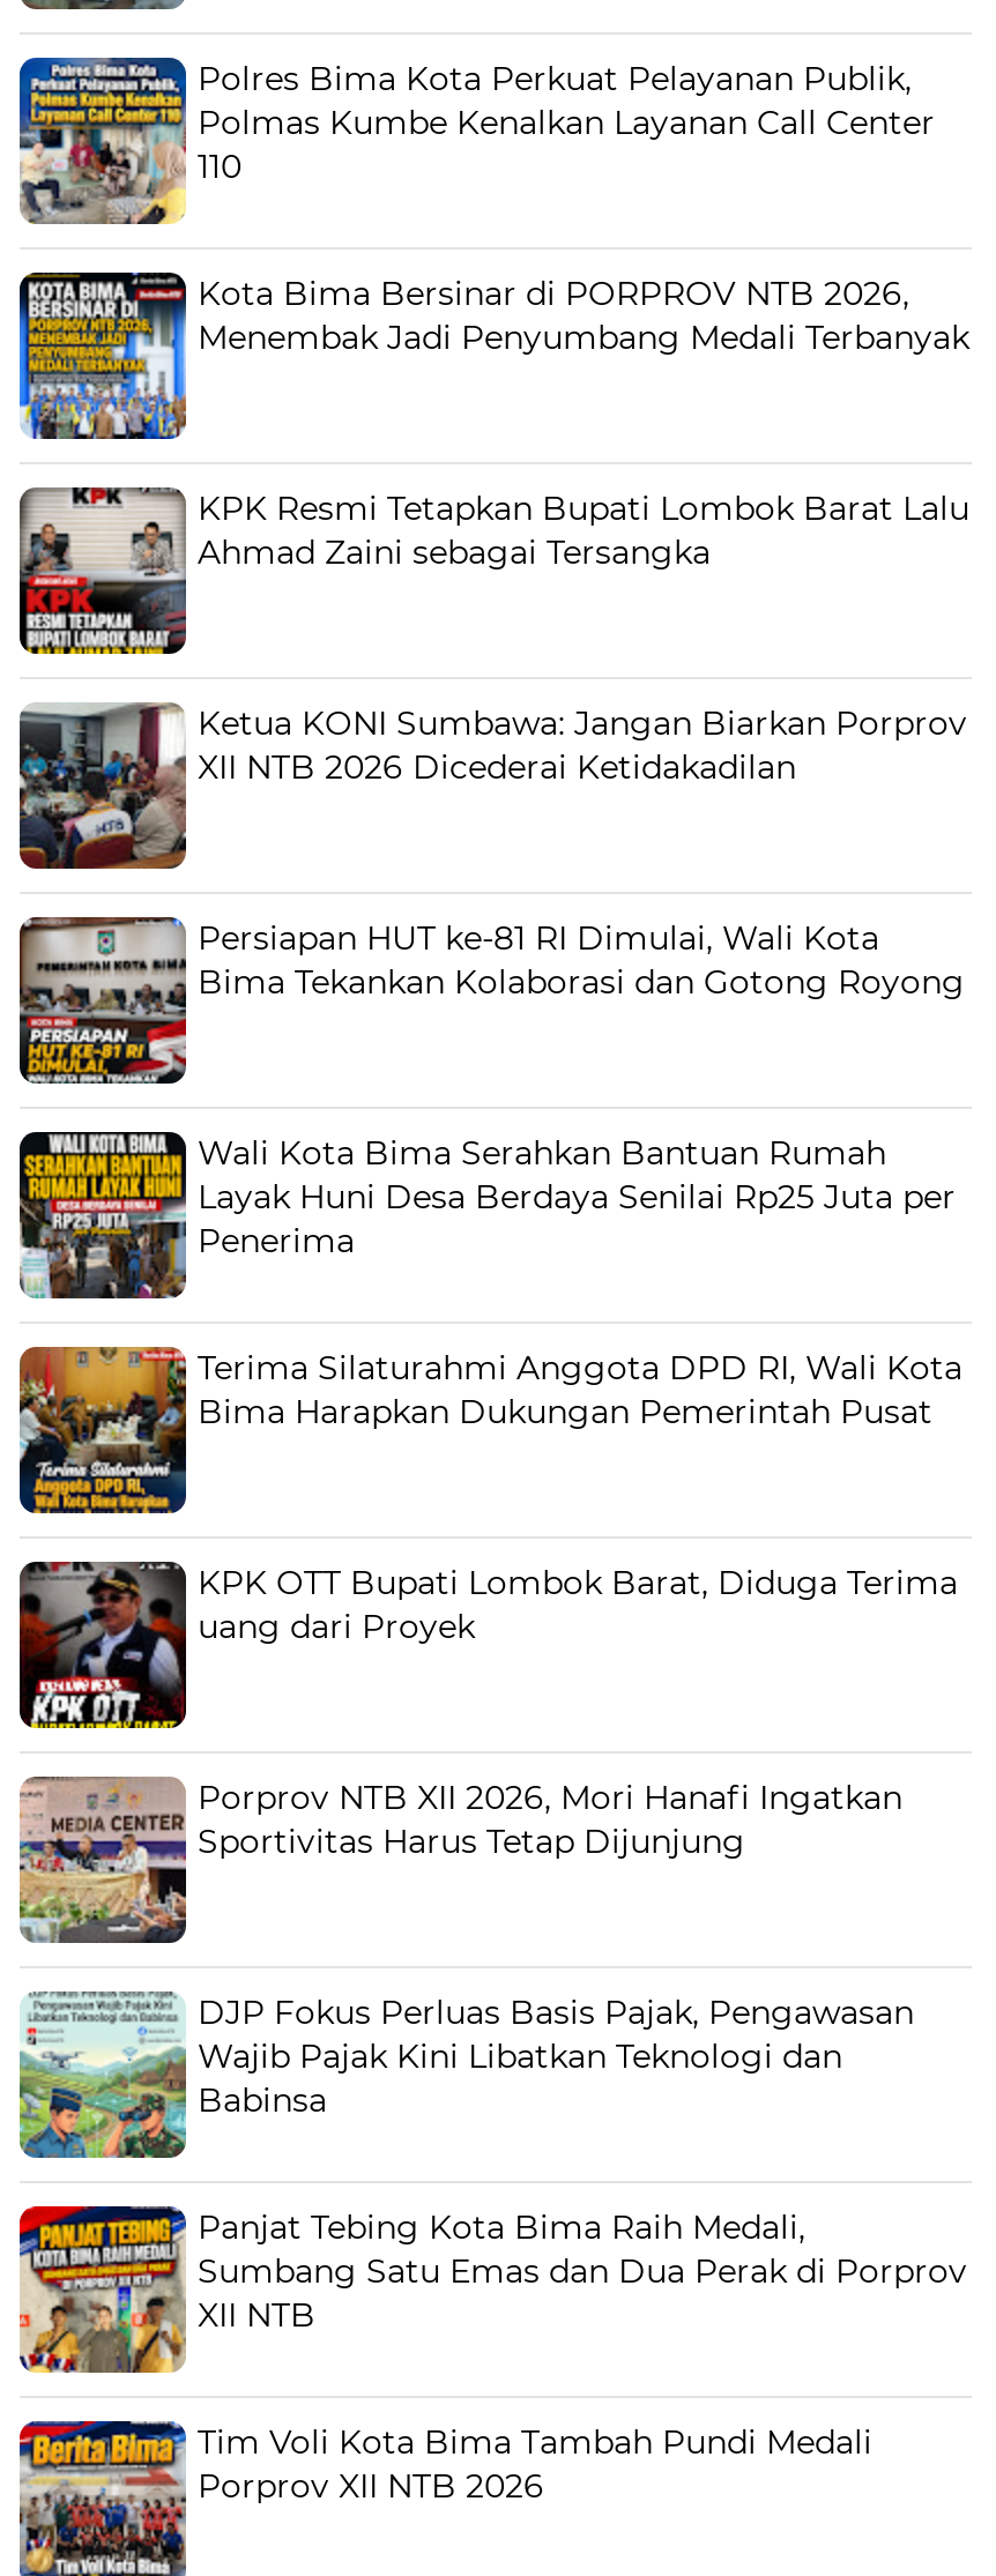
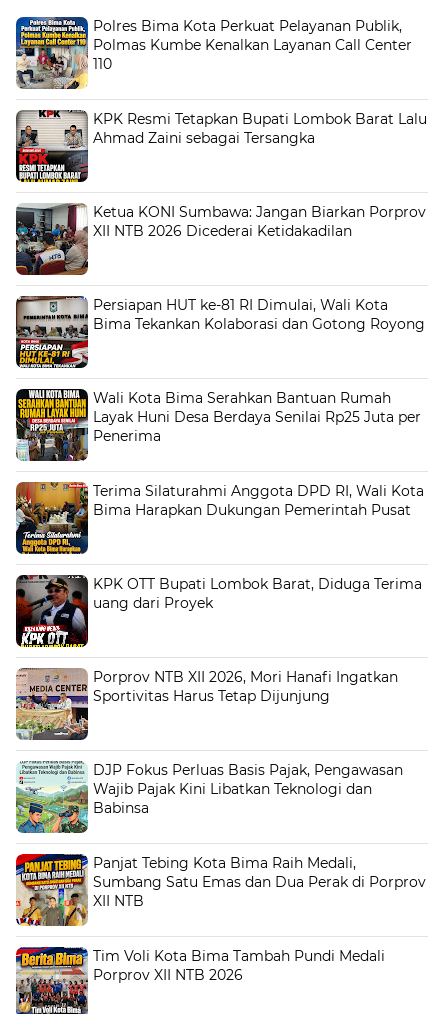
- [image]
- Kota Bima Bersinar di PORPROV NTB 2026,
- Menembak Jadi Penyumbang Medali Terbanyak
